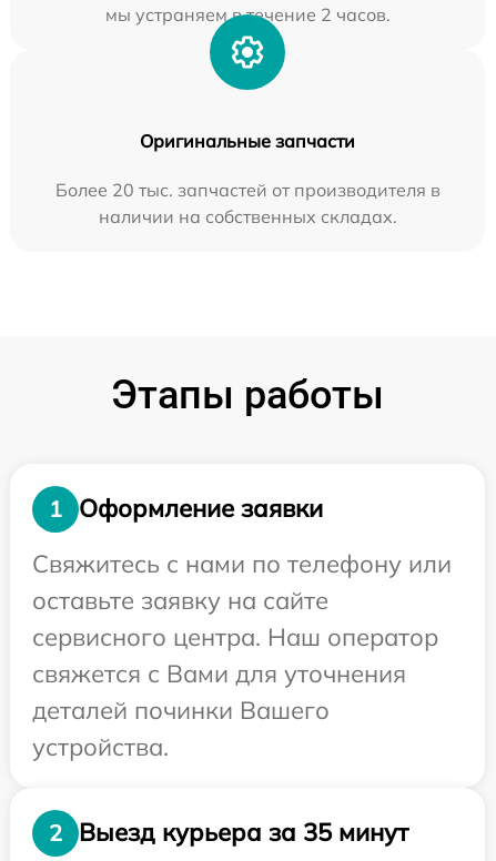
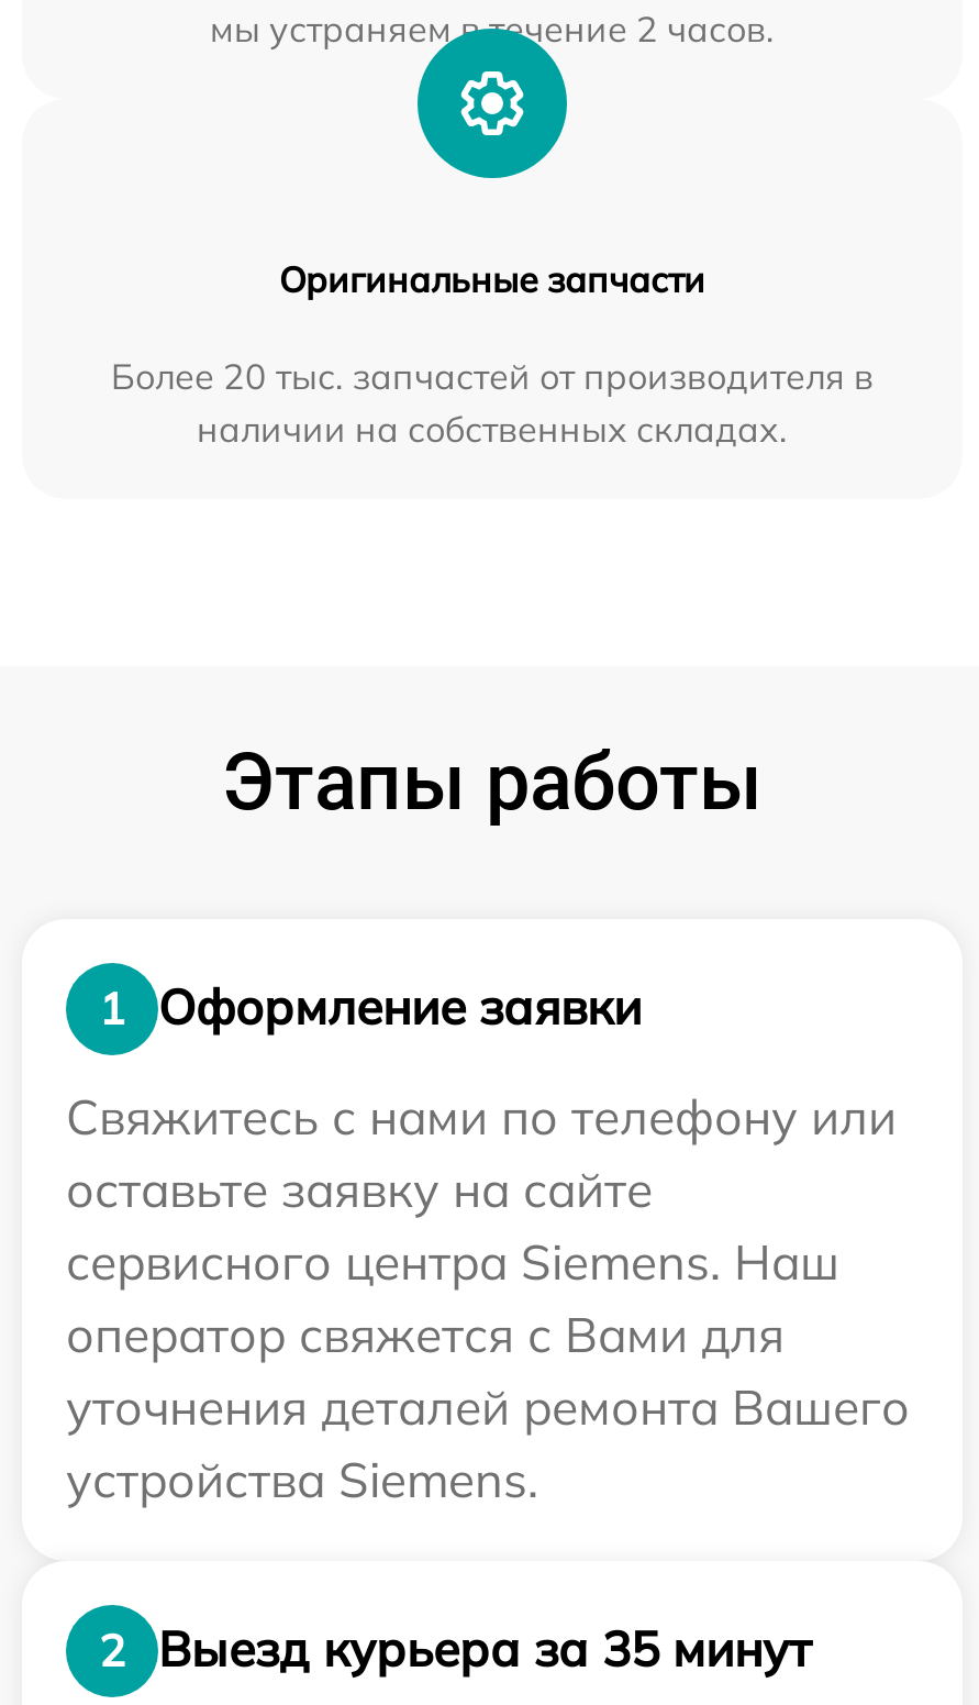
- сервисного центра. Наш оператор
- свяжется с Вами для уточнения
- деталей починки Вашего
- устройства.
+ сервисного центра Siemens. Наш
+ оператор свяжется с Вами для
+ уточнения деталей ремонта Вашего
+ устройства Siemens.
